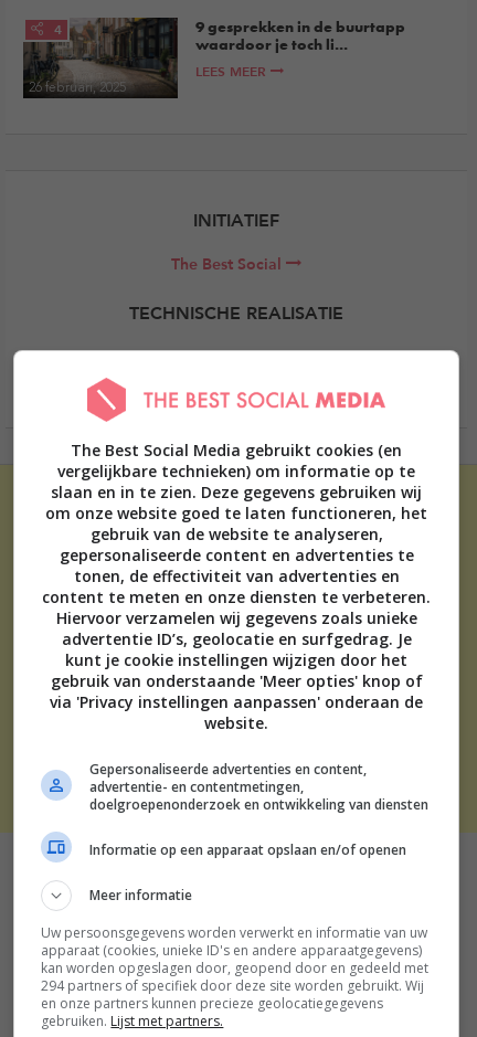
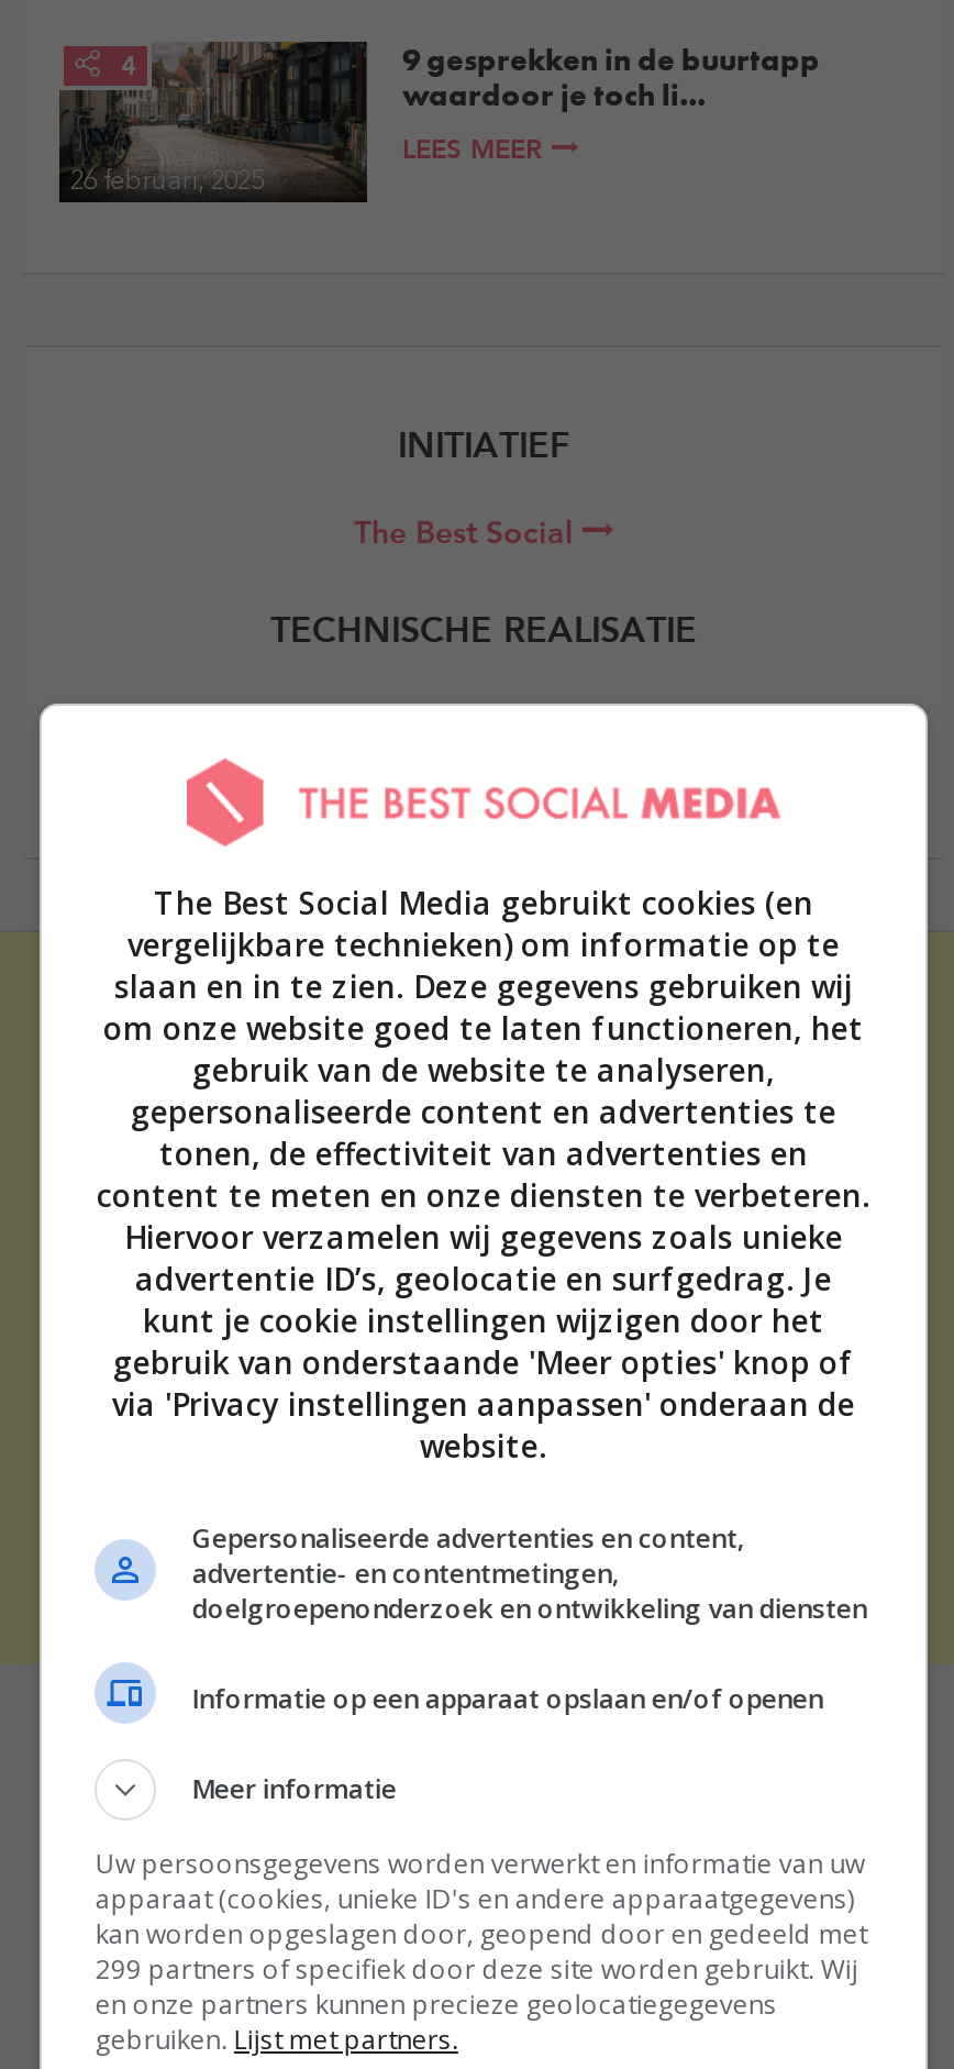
- 294 partners of specifiek door deze site worden gebruikt. Wij
+ 299 partners of specifiek door deze site worden gebruikt. Wij
